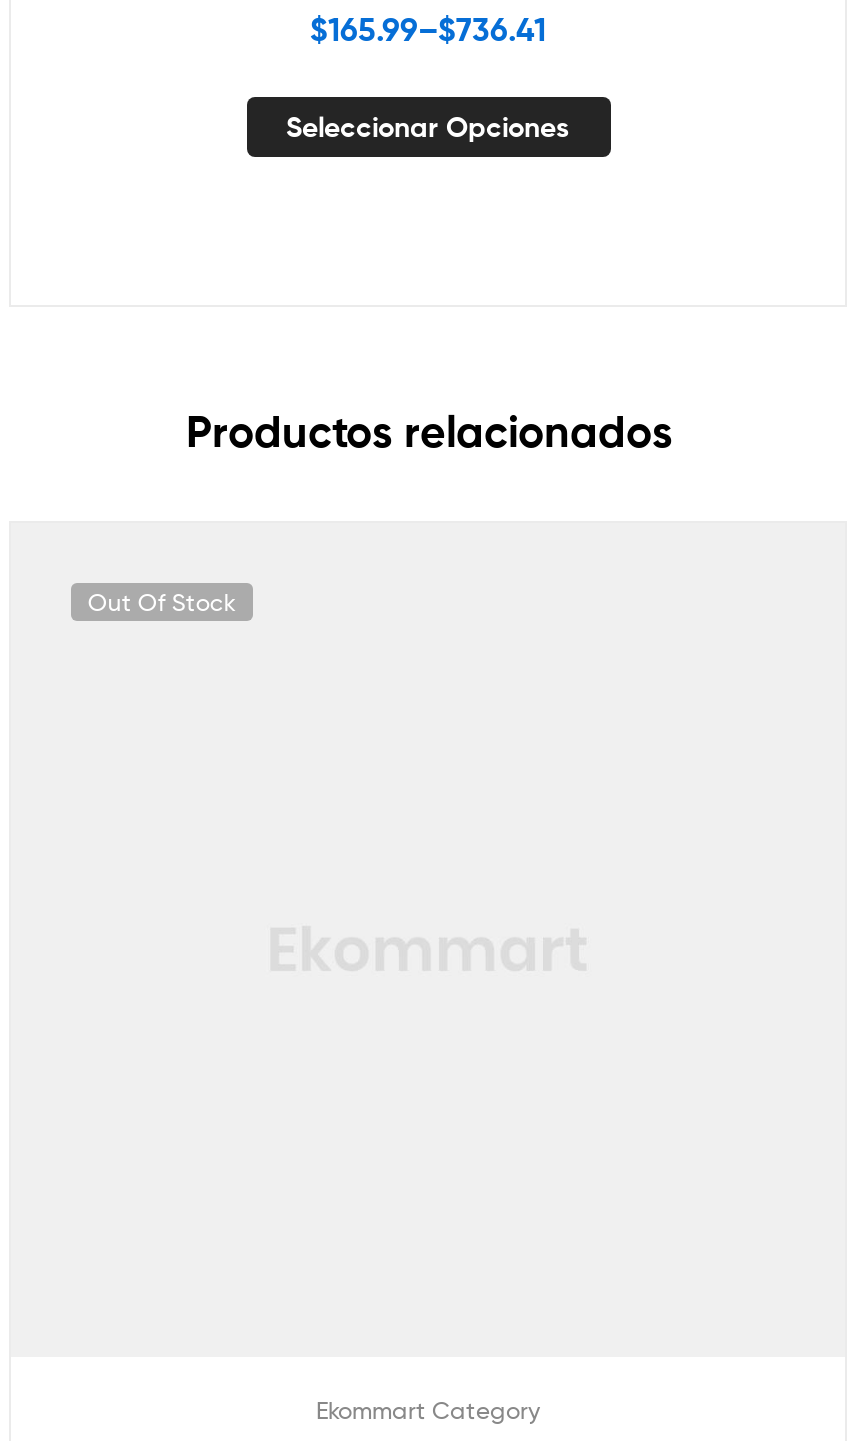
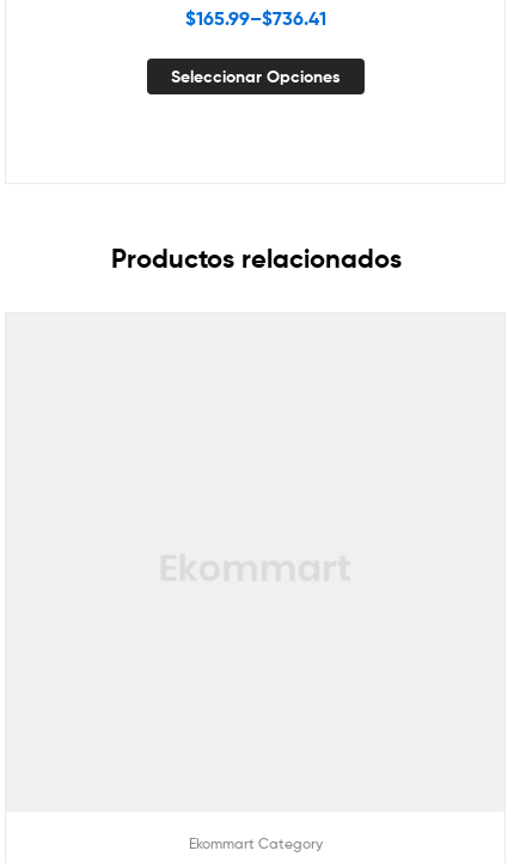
- Out Of Stock
